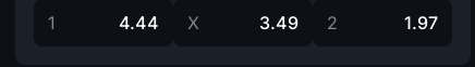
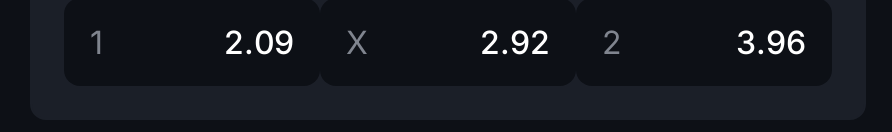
- 4.44 X
+ 2.09 X

- 3.49 2
+ 2.92 2

- 1.97
+ 3.96
